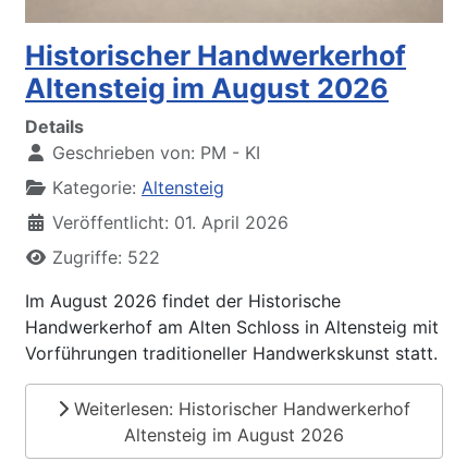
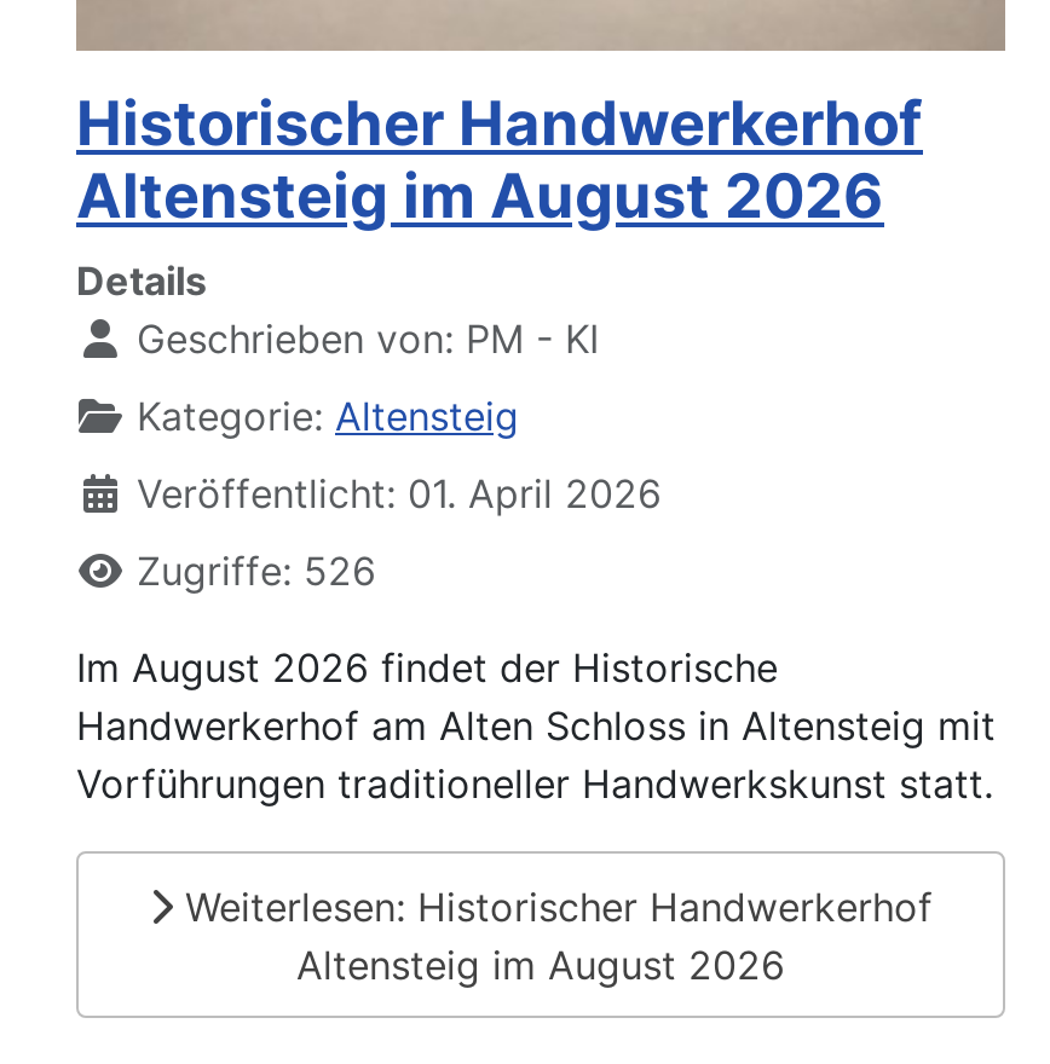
- Zugriffe: 522
+ Zugriffe: 526
